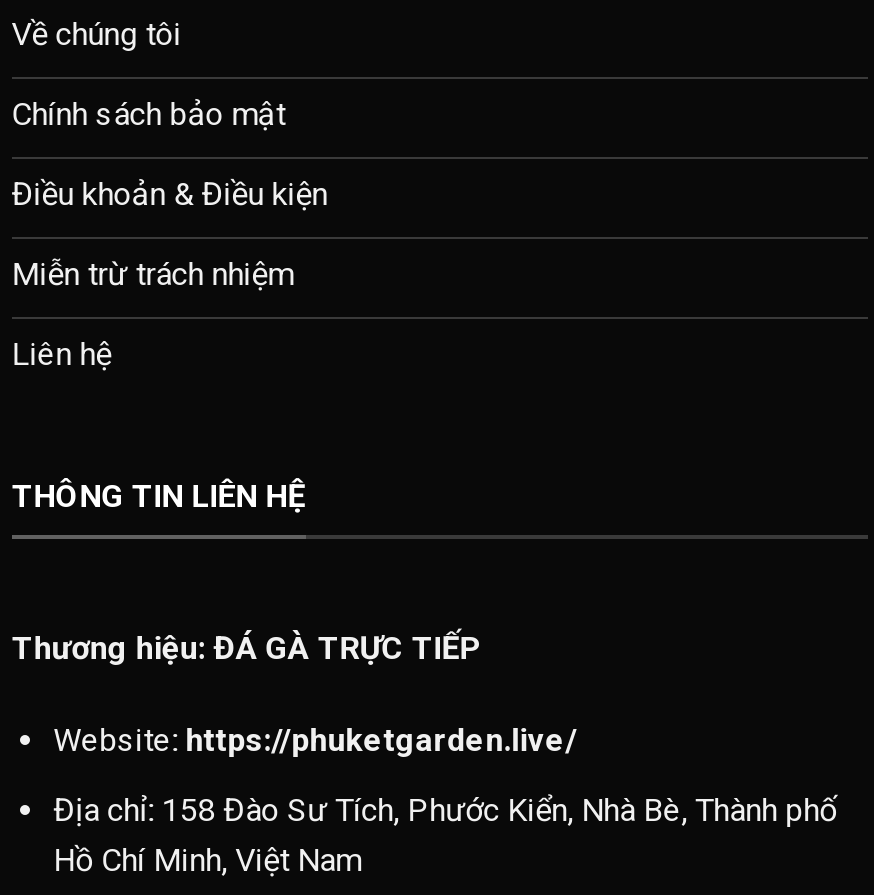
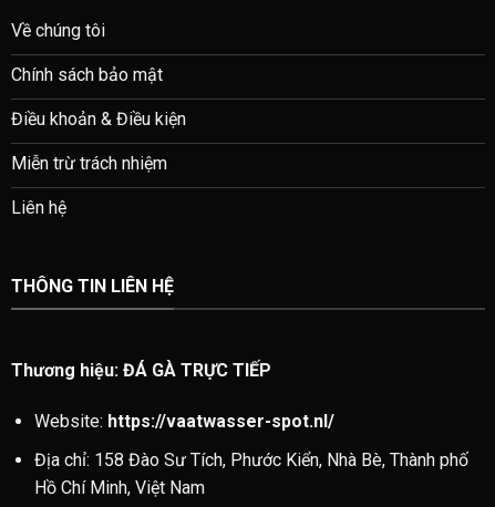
- Website: https://phuketgarden.live/
+ Website: https://vaatwasser-spot.nl/
